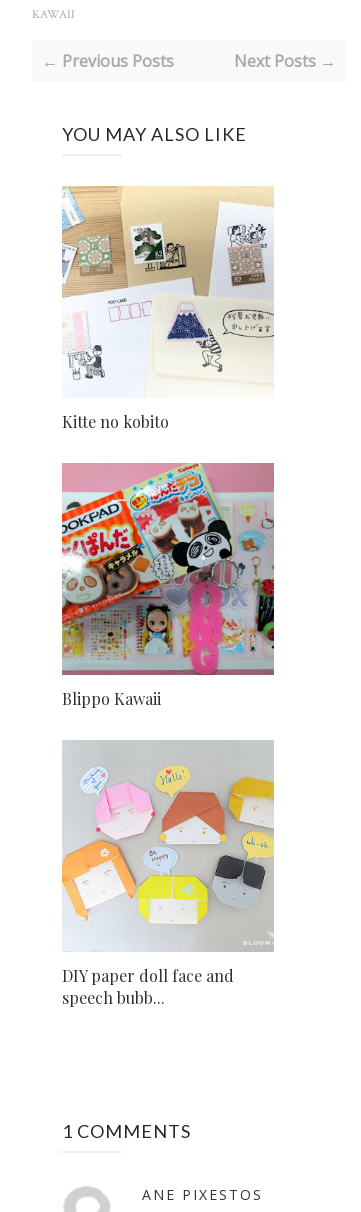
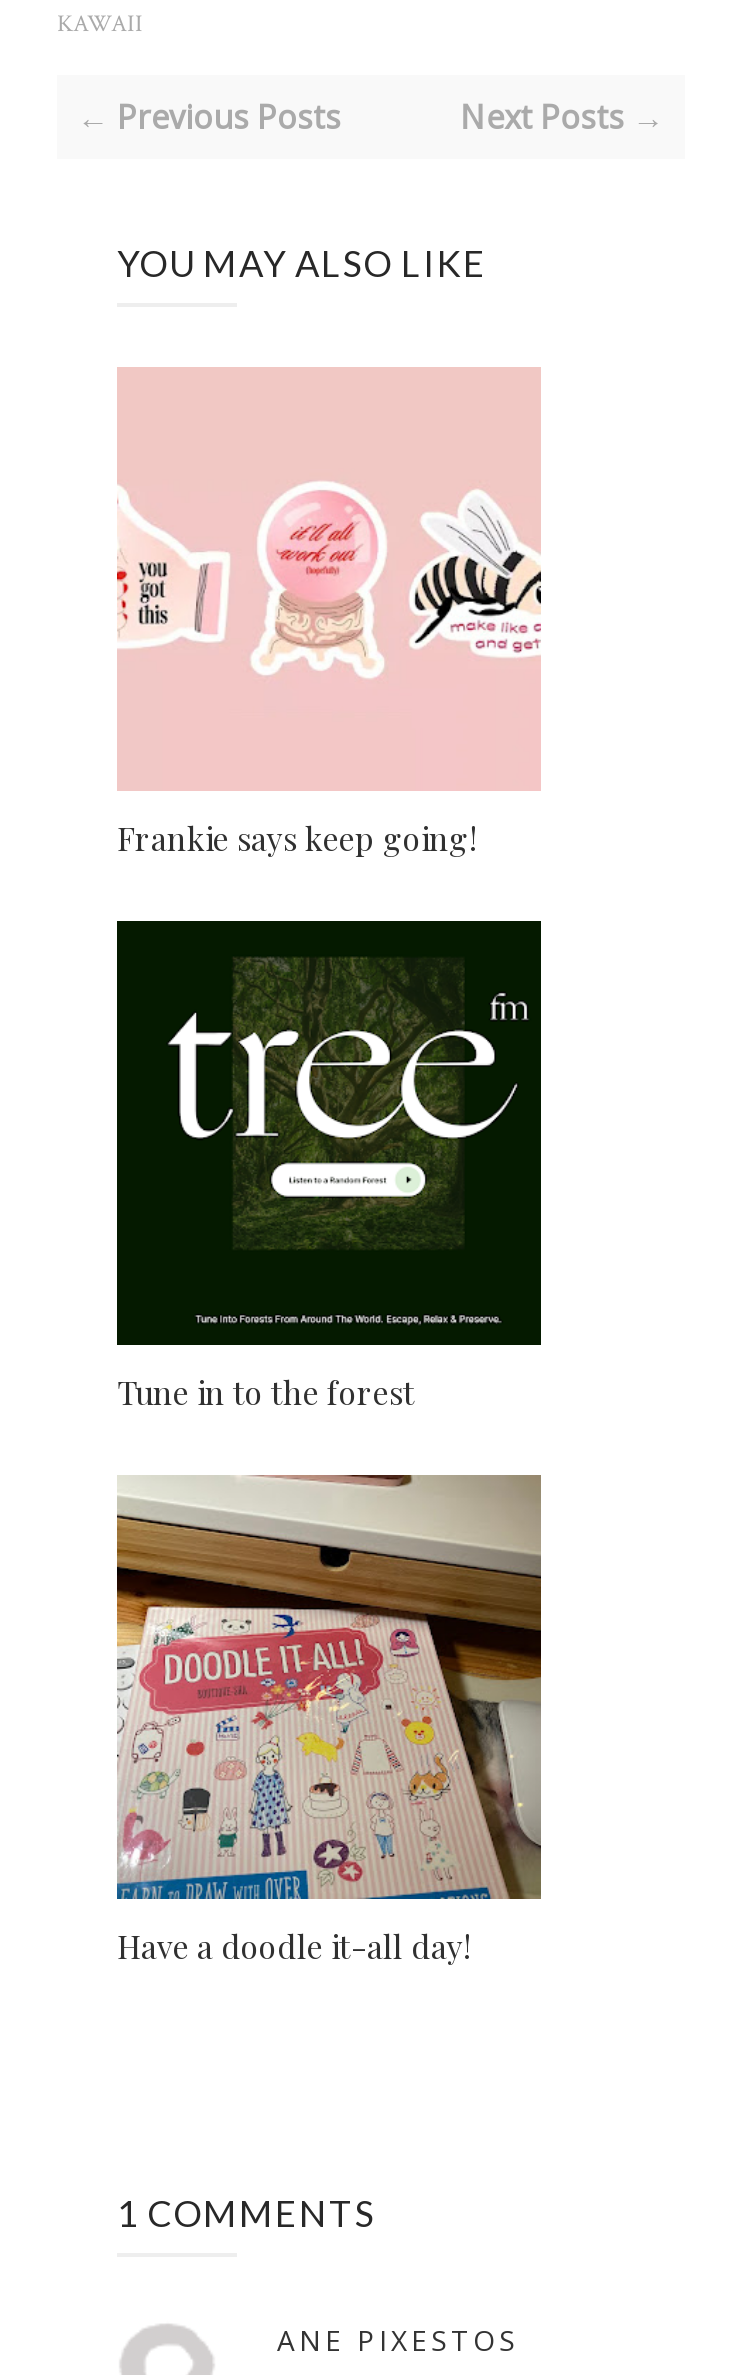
- [image]
- Kitte no kobito
+ [image]
+ Frankie says keep going!

- [image]
- Blippo Kawaii
+ [image]
+ Tune in to the forest

- [image]
- DIY paper doll face and
- speech bubb...
+ [image]
+ Have a doodle it-all day!
